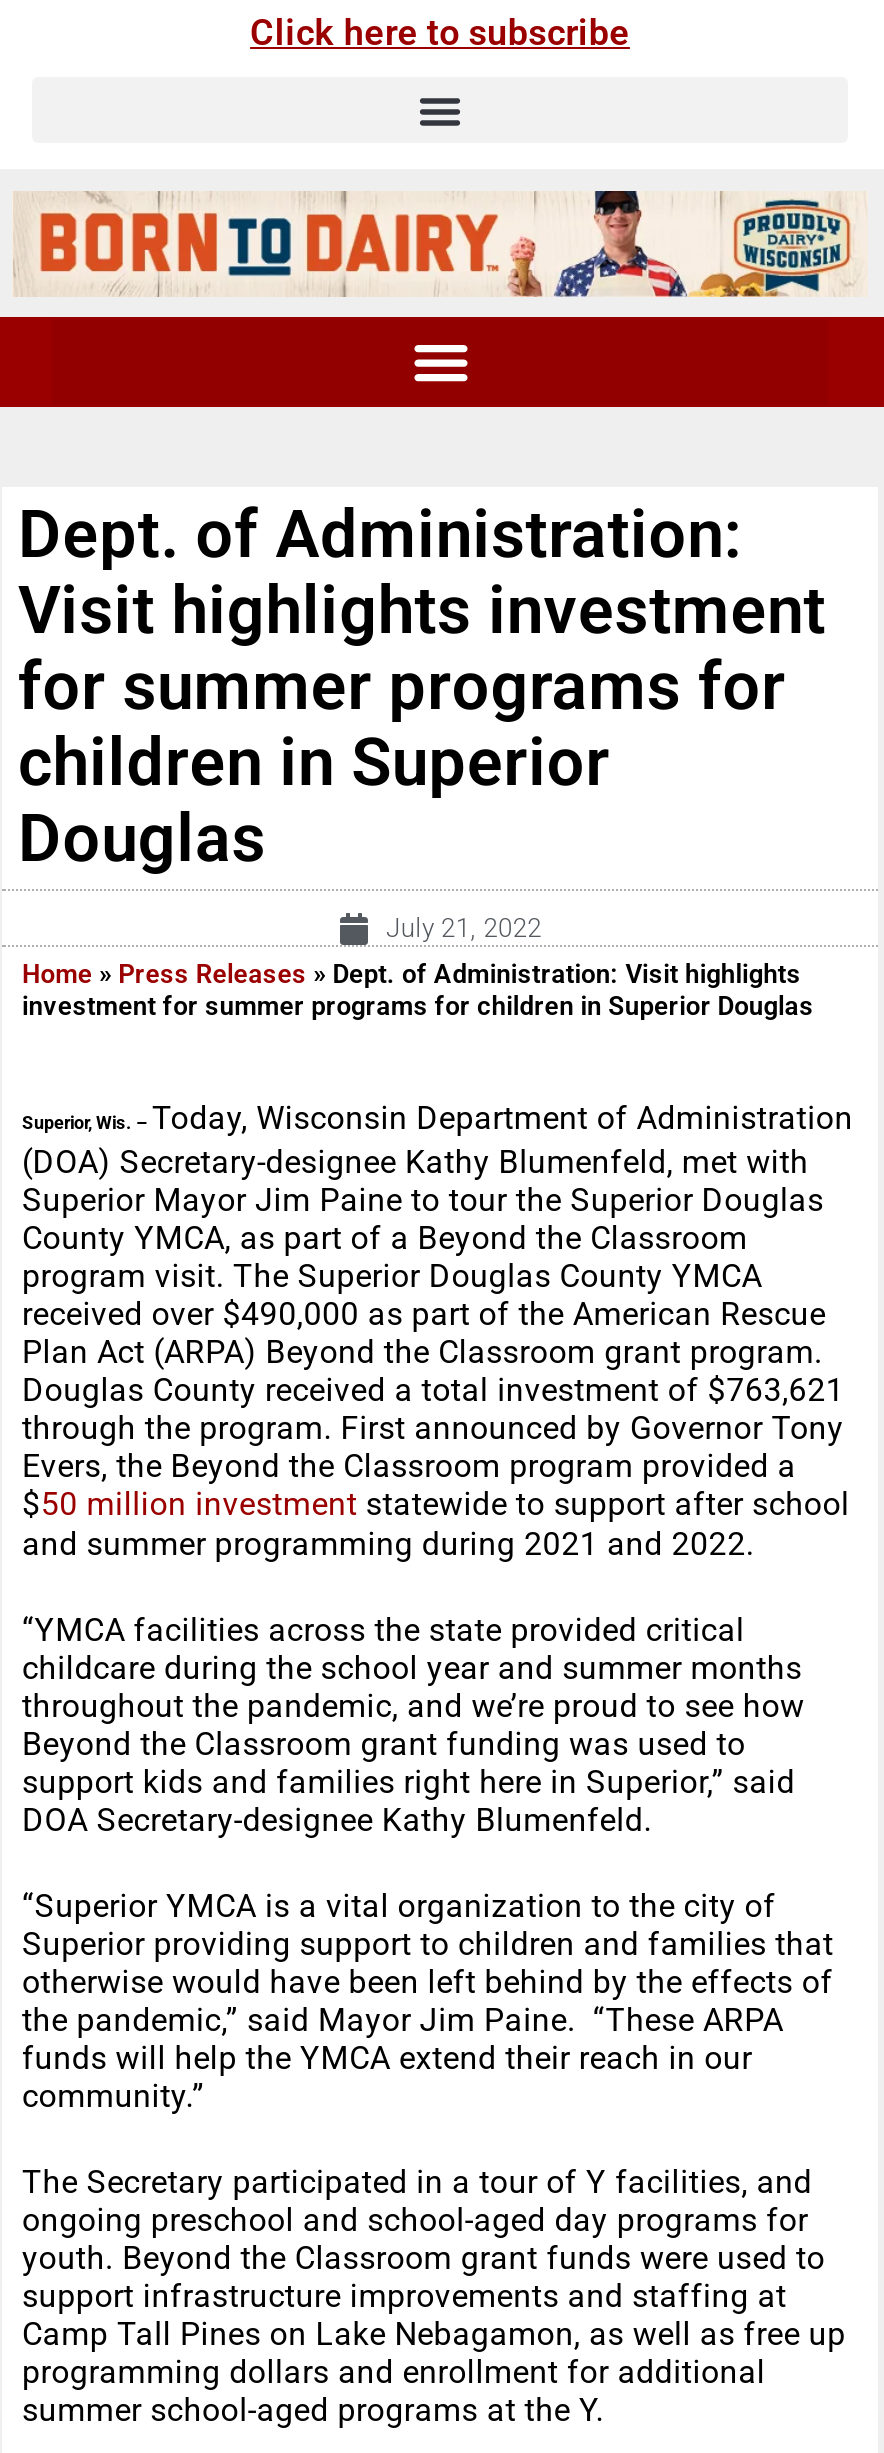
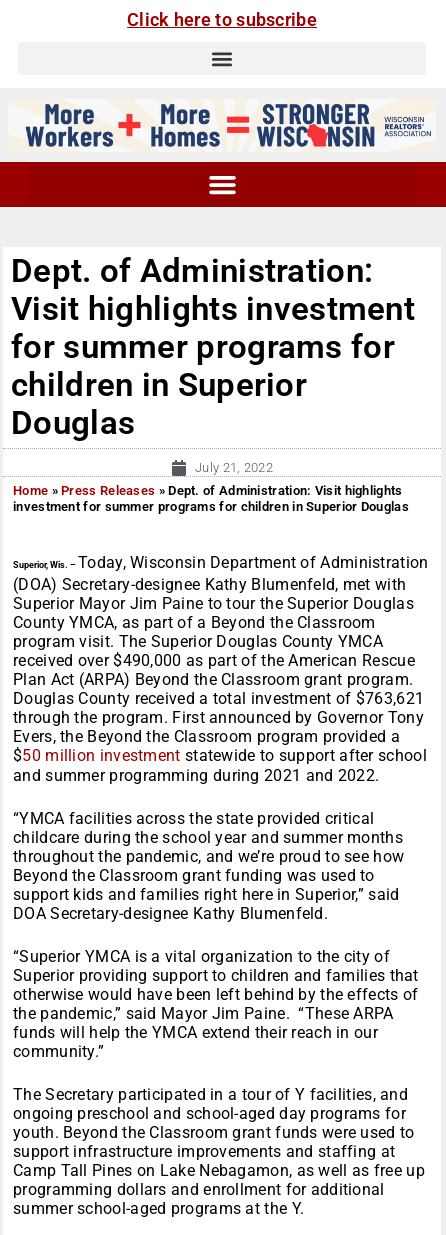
- [image]
+ [image]
